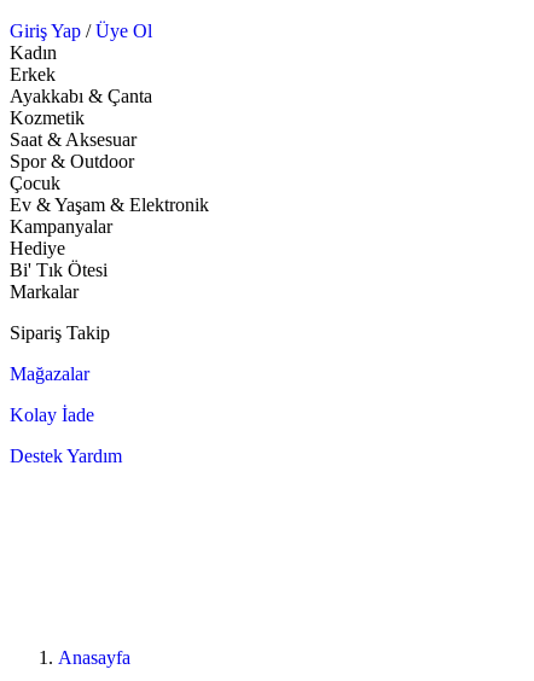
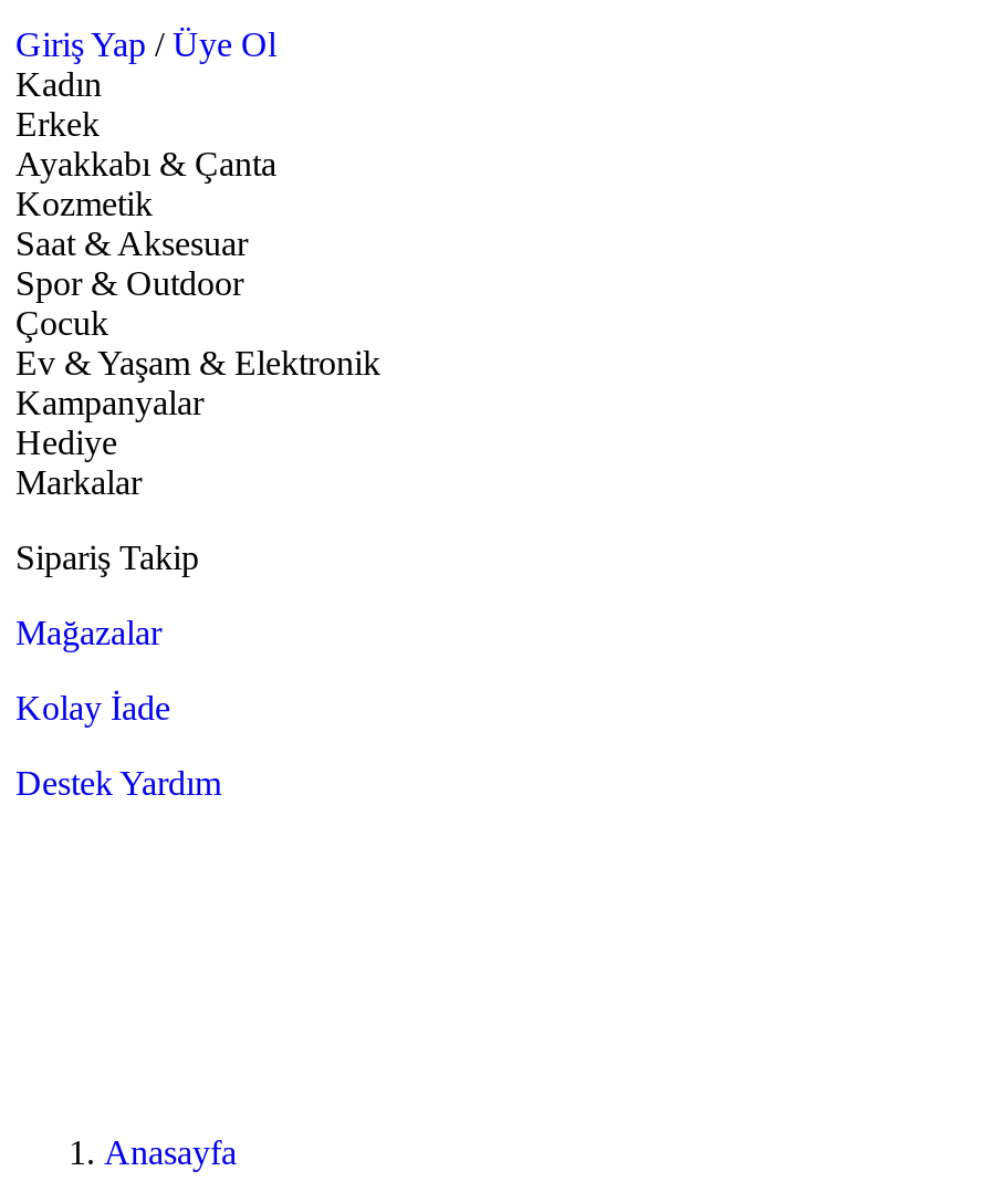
- Bi' Tık Ötesi
